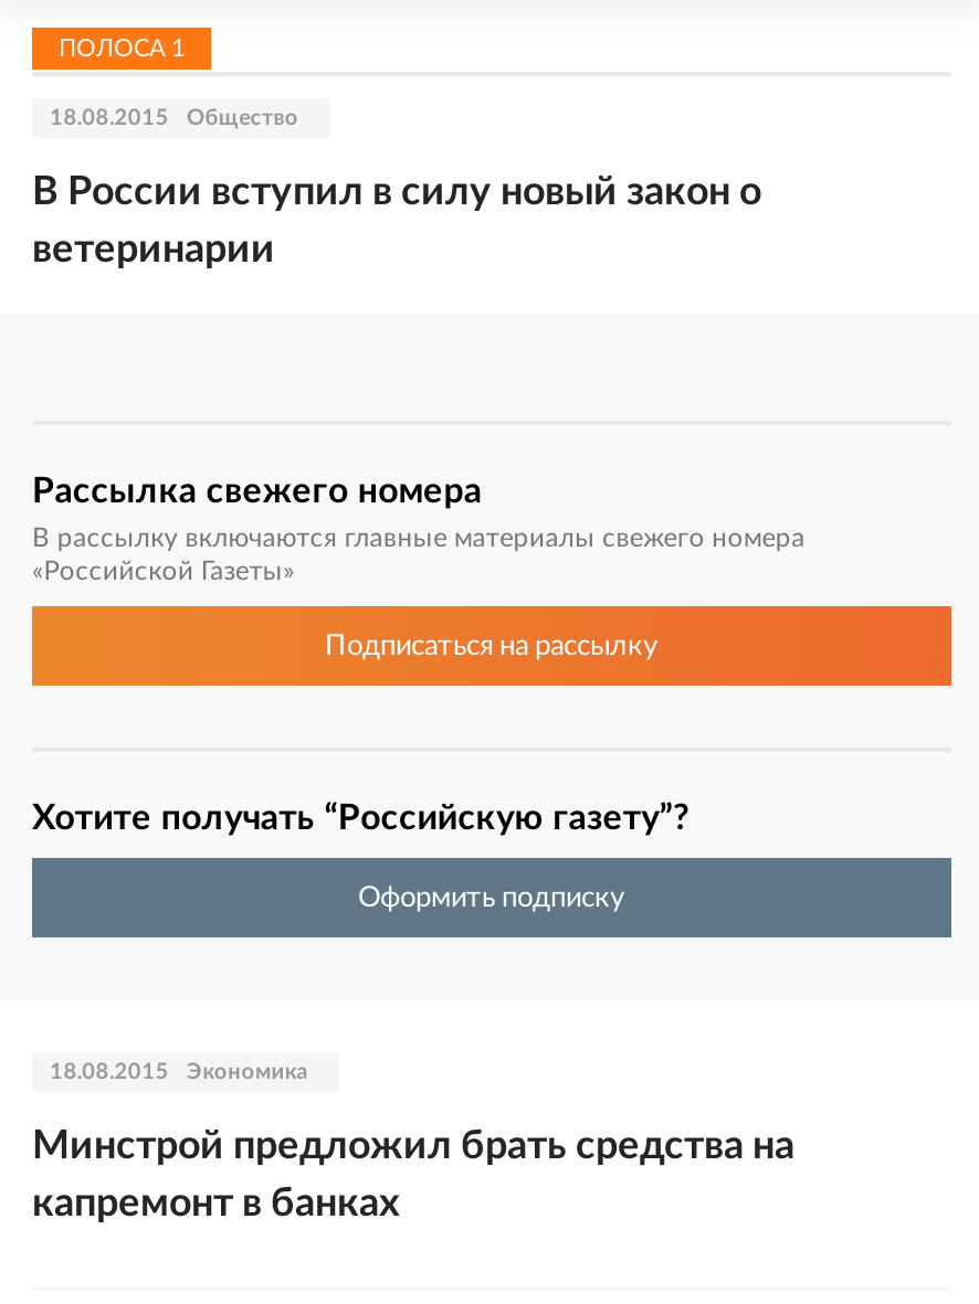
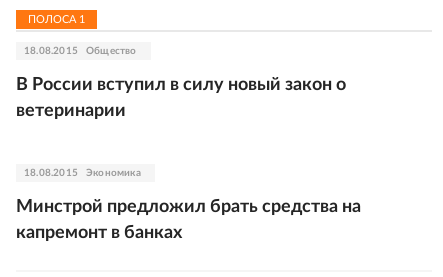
- Рассылка свежего номера
- В рассылку включаются главные материалы свежего номера
- «Российской Газеты»
- Подписаться на рассылку

- Хотите получать “Российскую газету”?
- Оформить подписку
